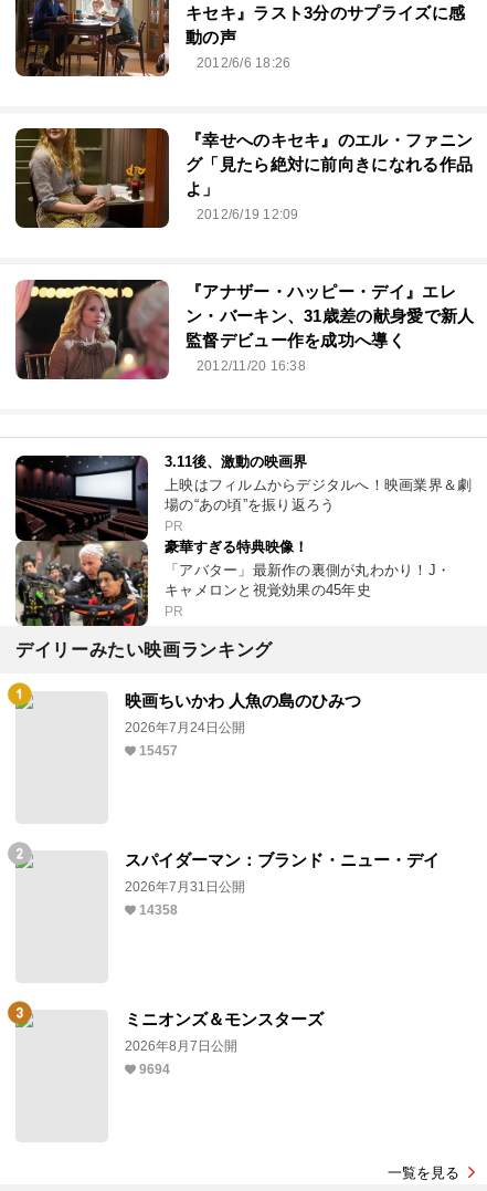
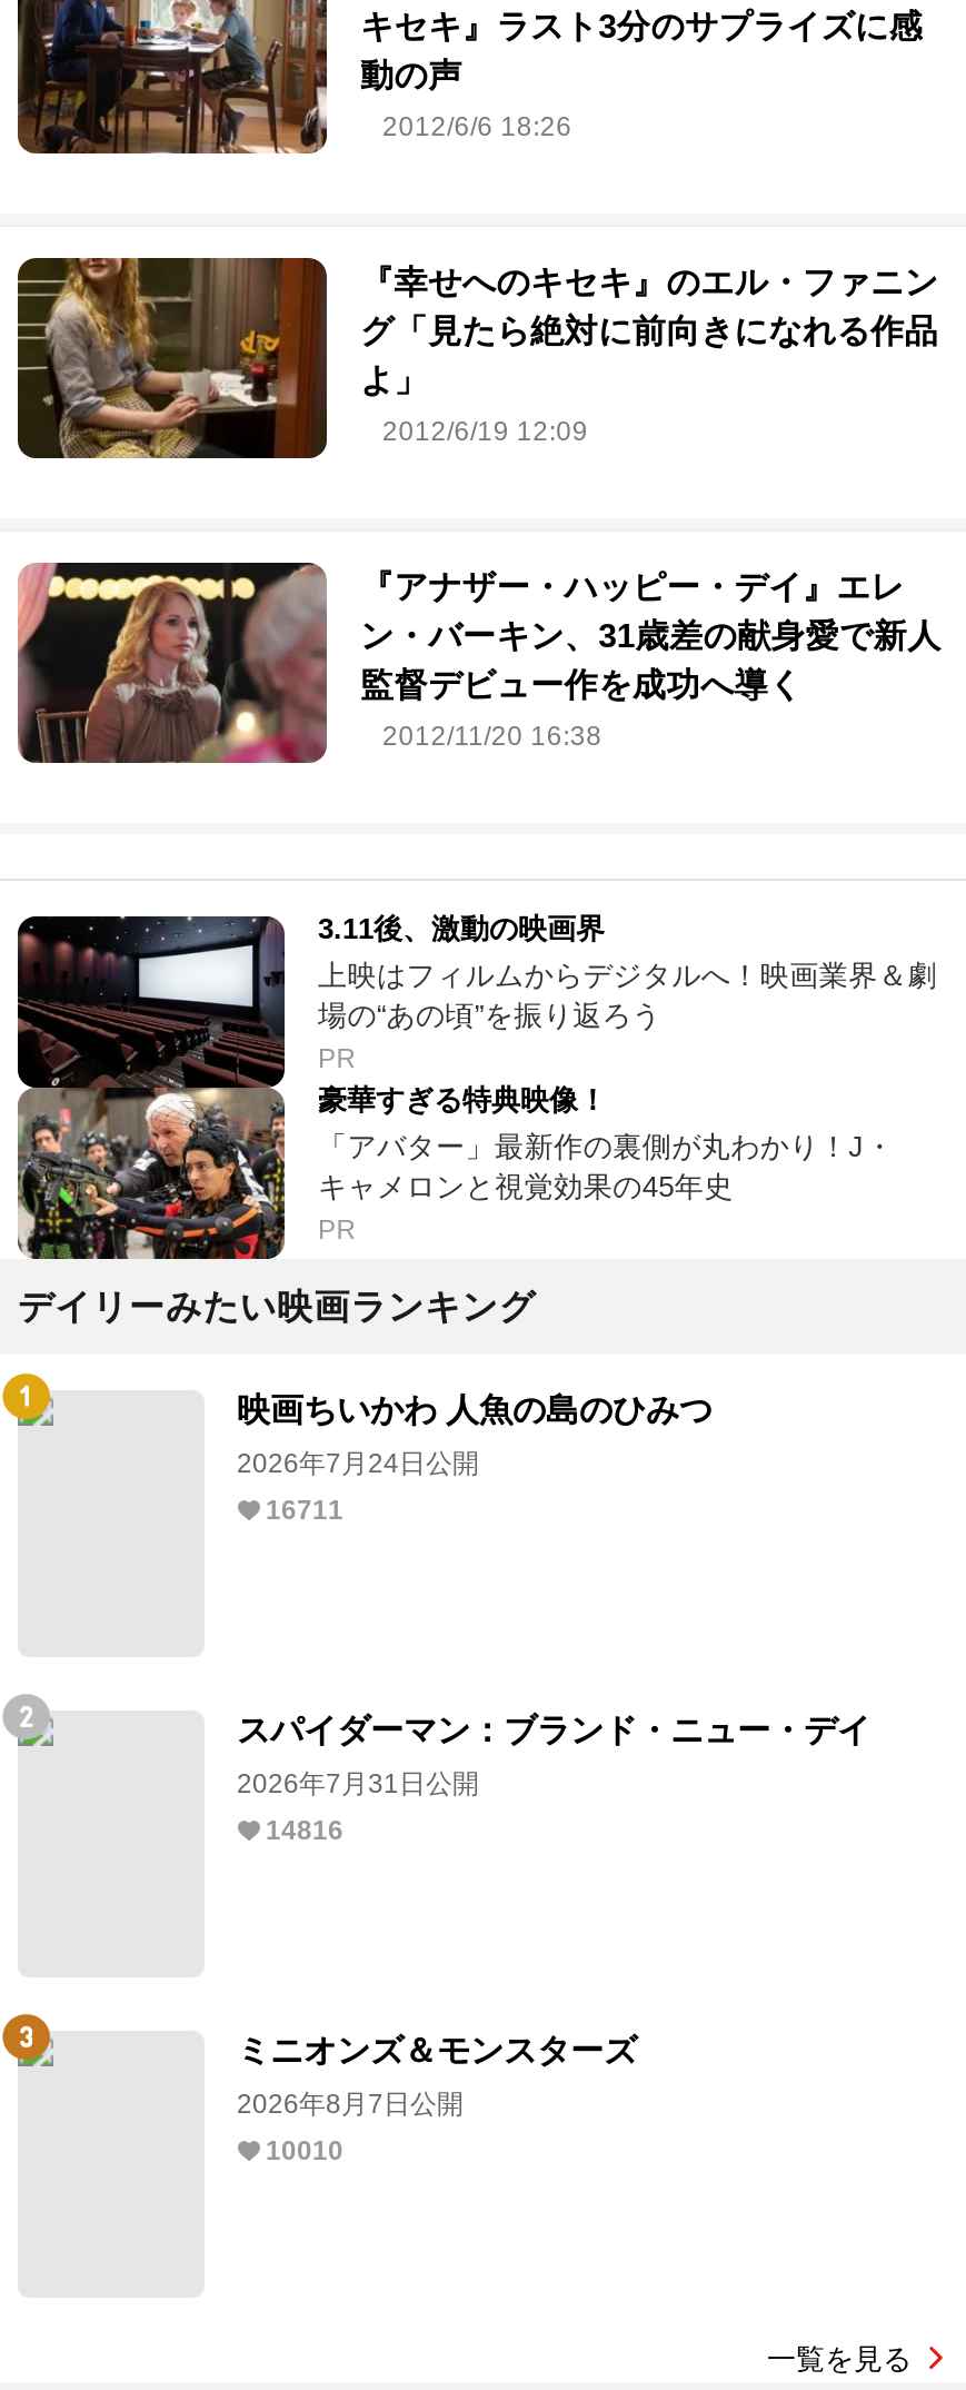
- 15457
+ 16711

- 14358
+ 14816

- 9694
+ 10010
